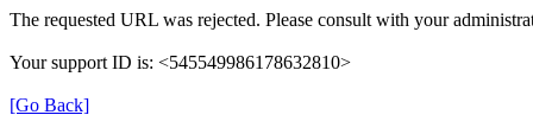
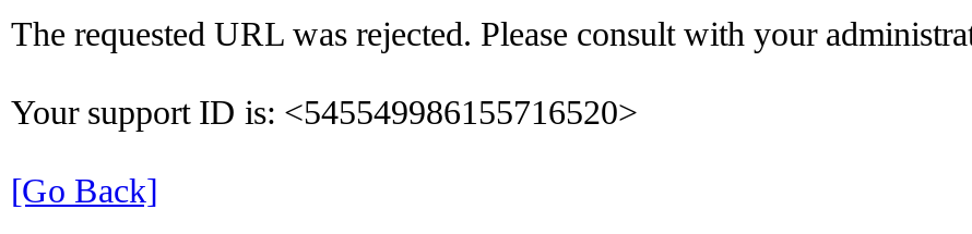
- Your support ID is: <545549986178632810>
+ Your support ID is: <545549986155716520>
